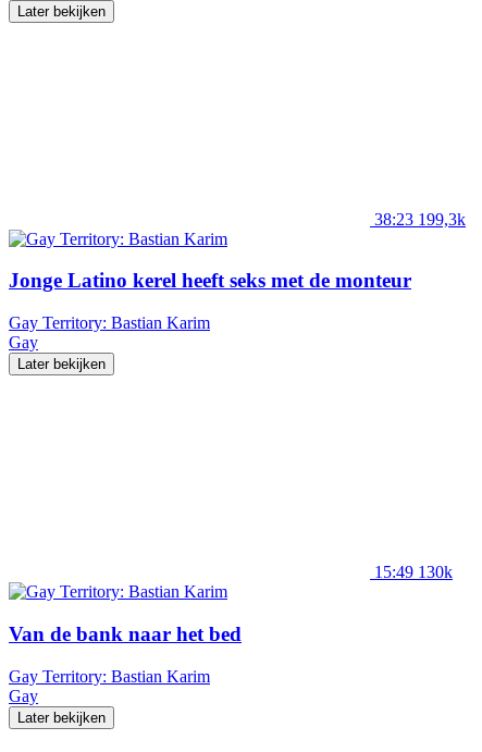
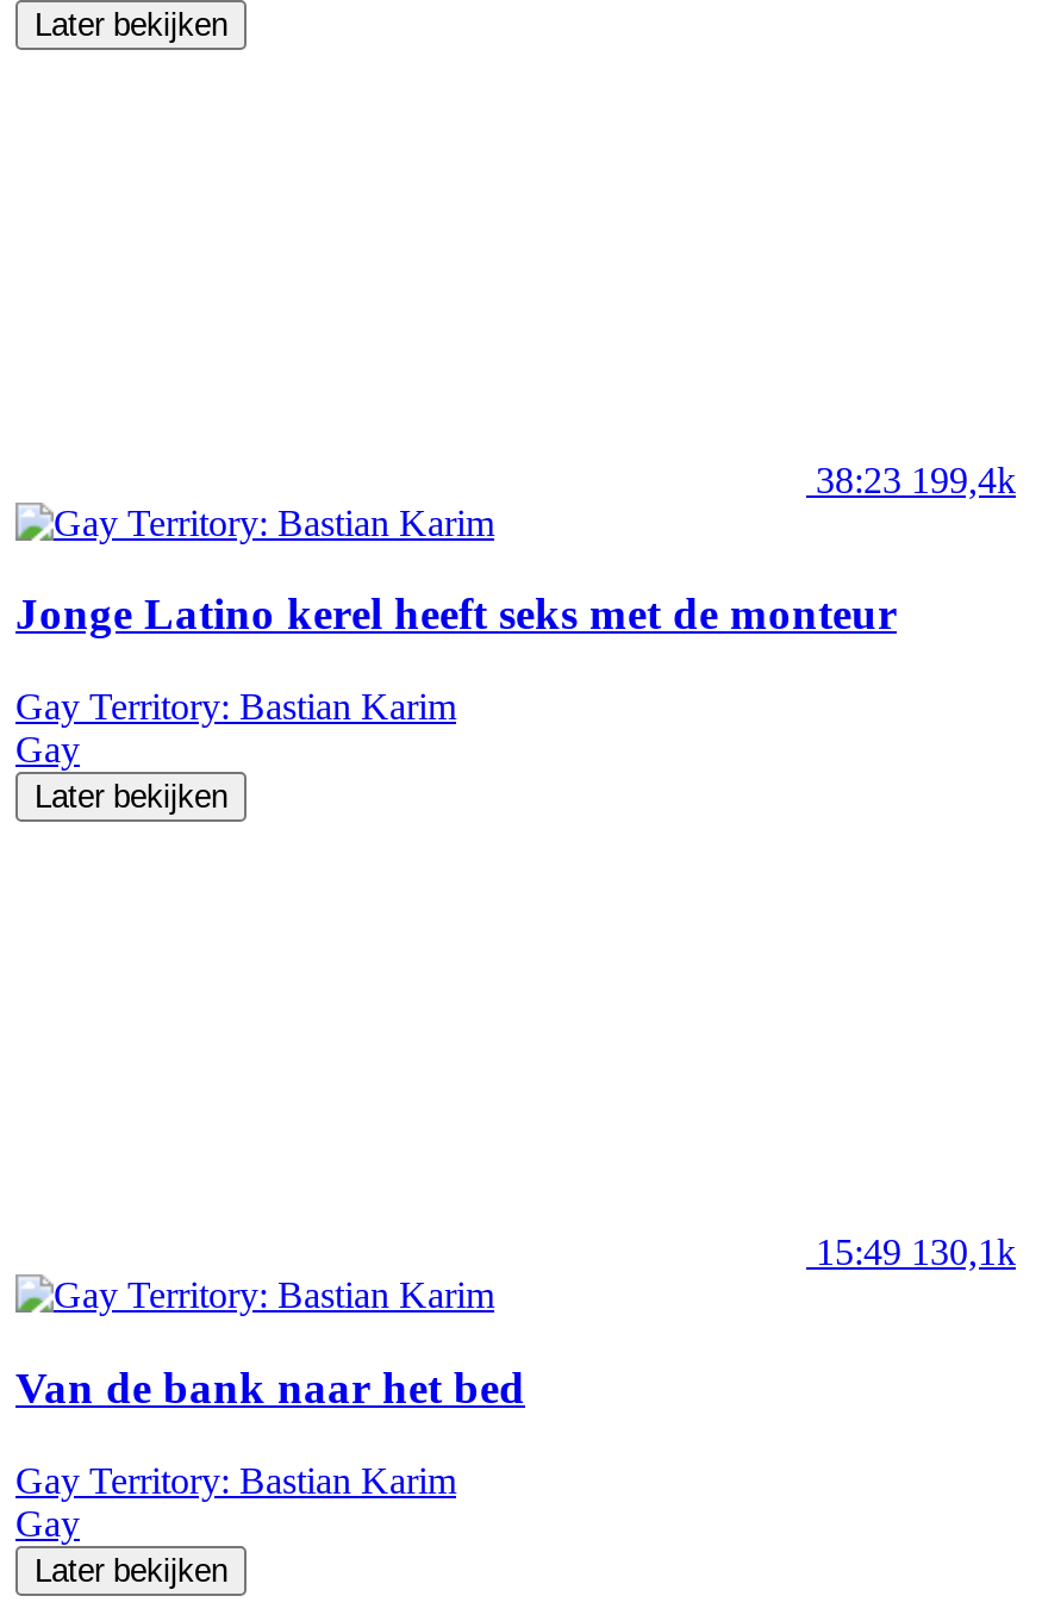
- 38:23 199,3k
+ 38:23 199,4k

- 15:49 130k
+ 15:49 130,1k
